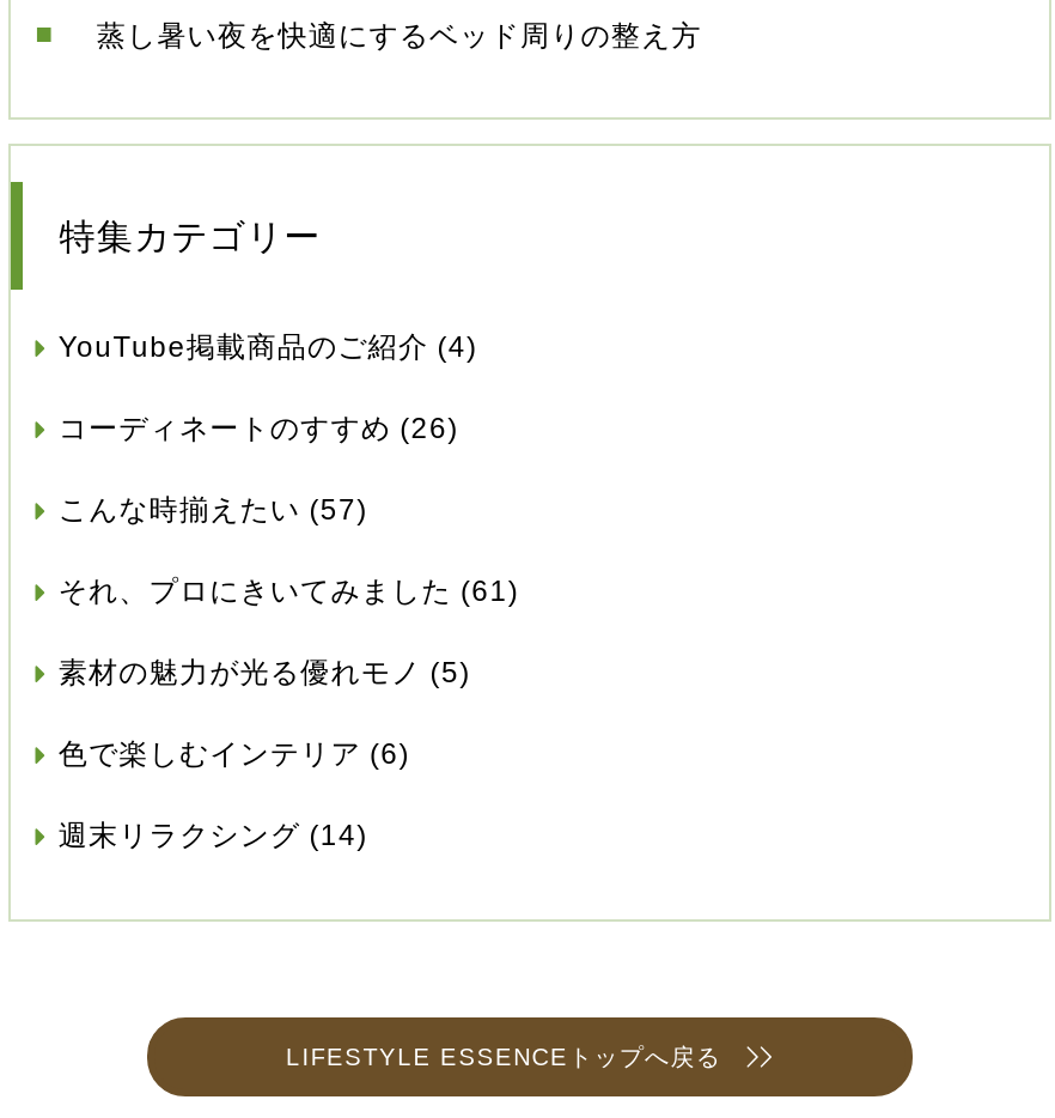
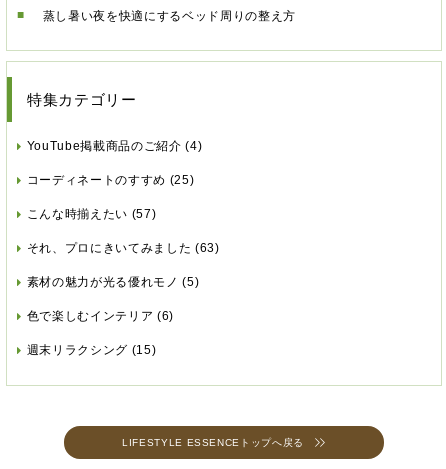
- コーディネートのすすめ(26)
+ コーディネートのすすめ(25)

- それ、プロにきいてみました(61)
+ それ、プロにきいてみました(63)

- 週末リラクシング(14)
+ 週末リラクシング(15)
